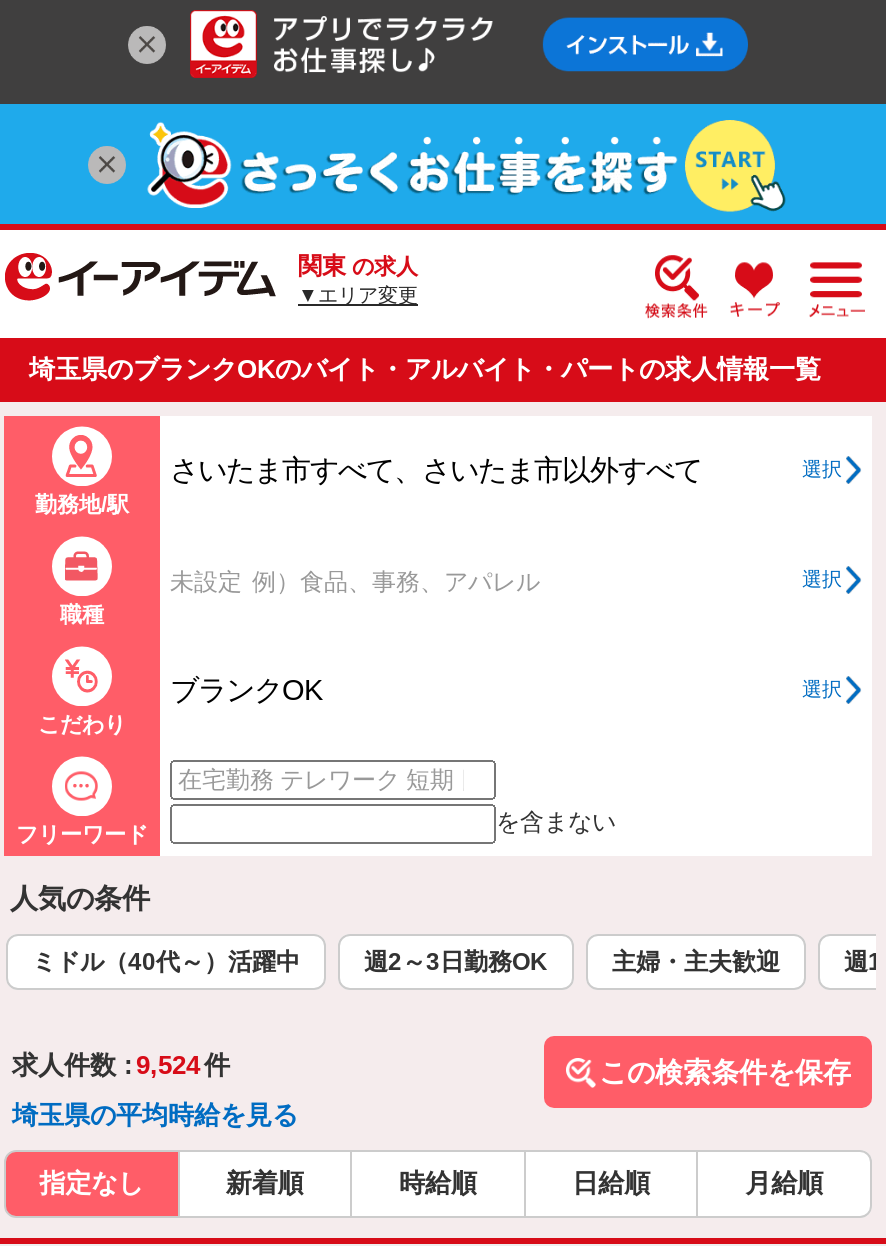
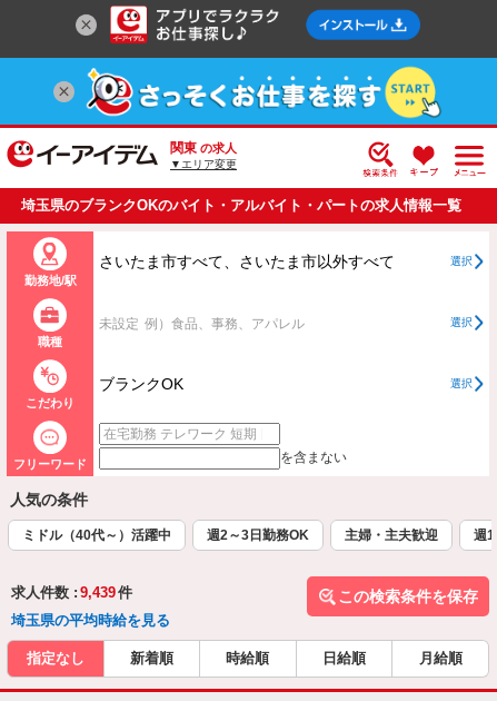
- 求人件数 : 9,524 件
+ 求人件数 : 9,439 件
